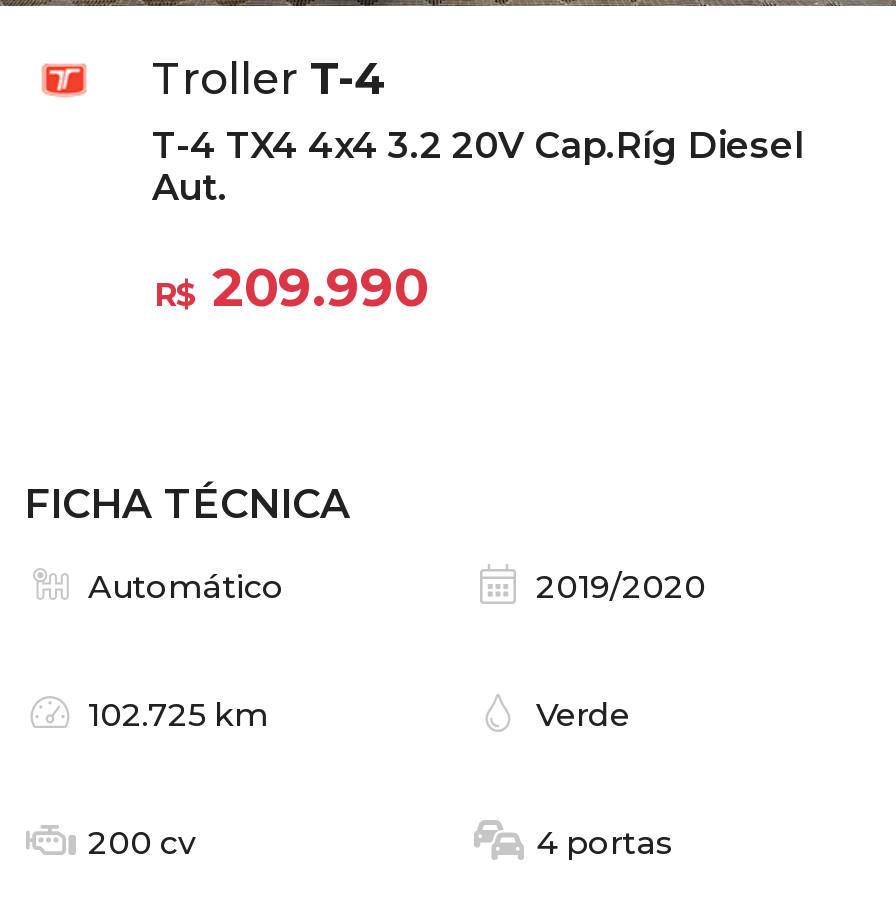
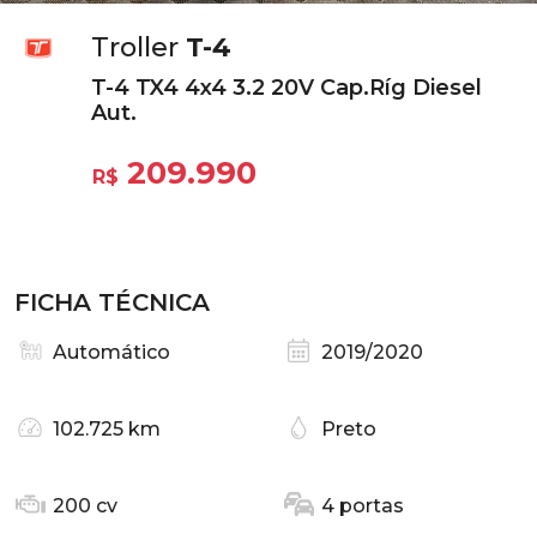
- Verde
+ Preto
